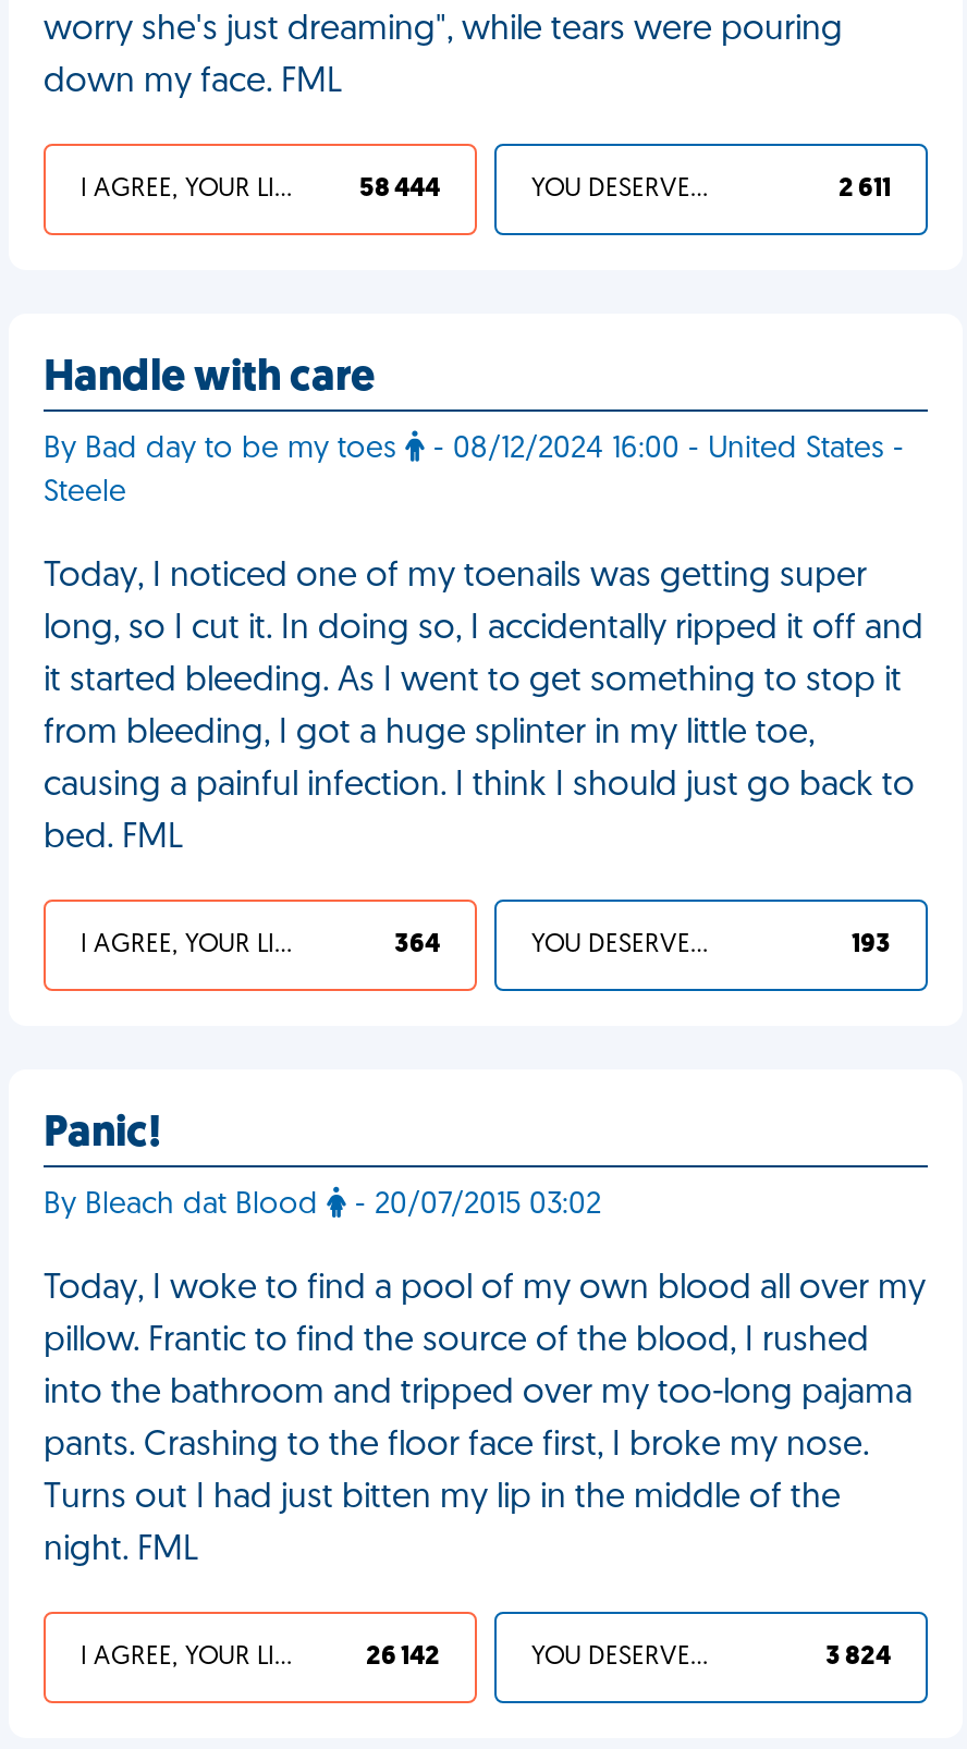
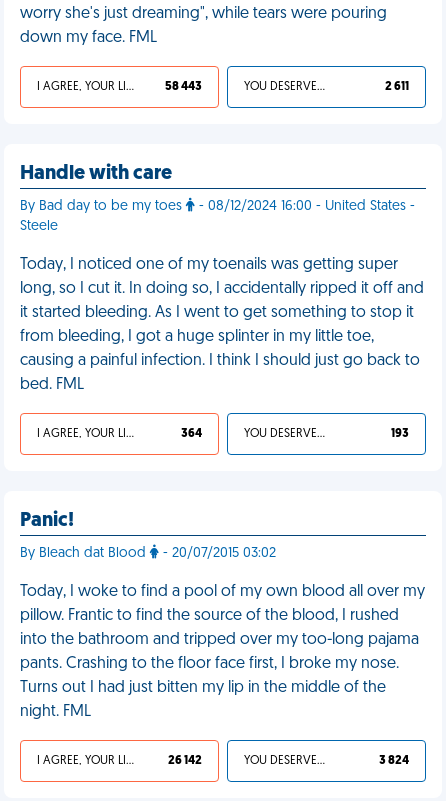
- 58 444
+ 58 443
